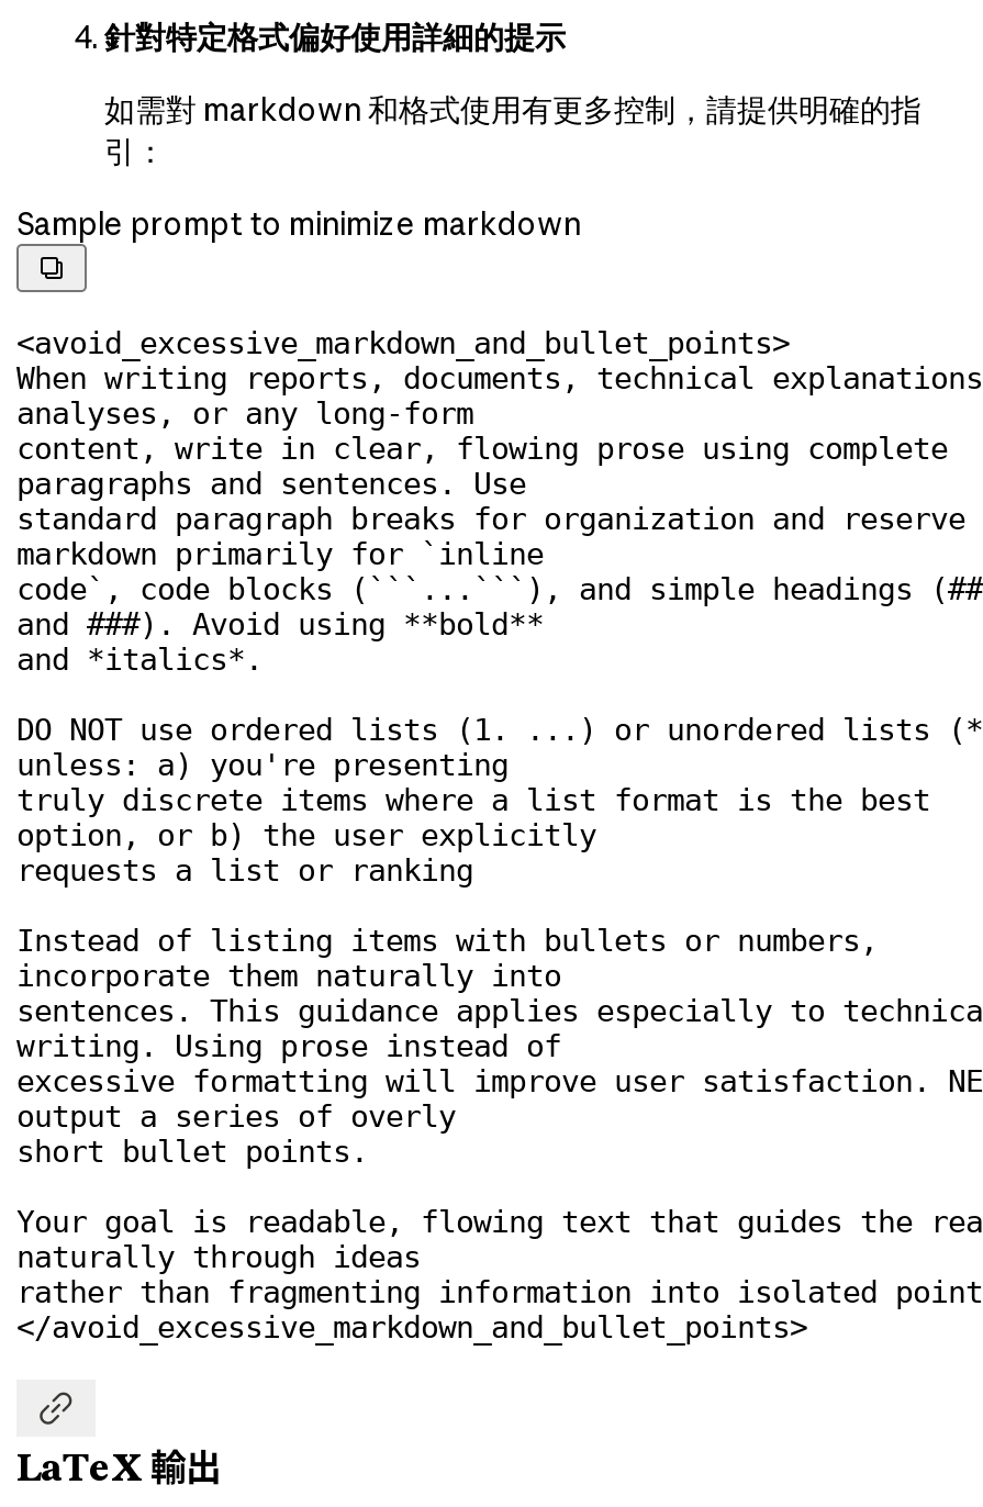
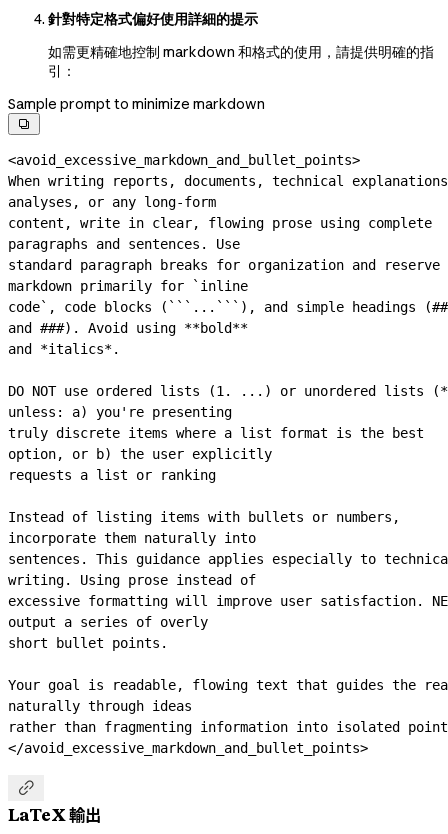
- 如需對 markdown 和格式使用有更多控制，請提供明確的指
+ 如需更精確地控制 markdown 和格式的使用，請提供明確的指
